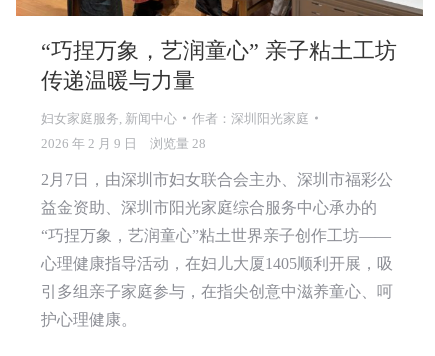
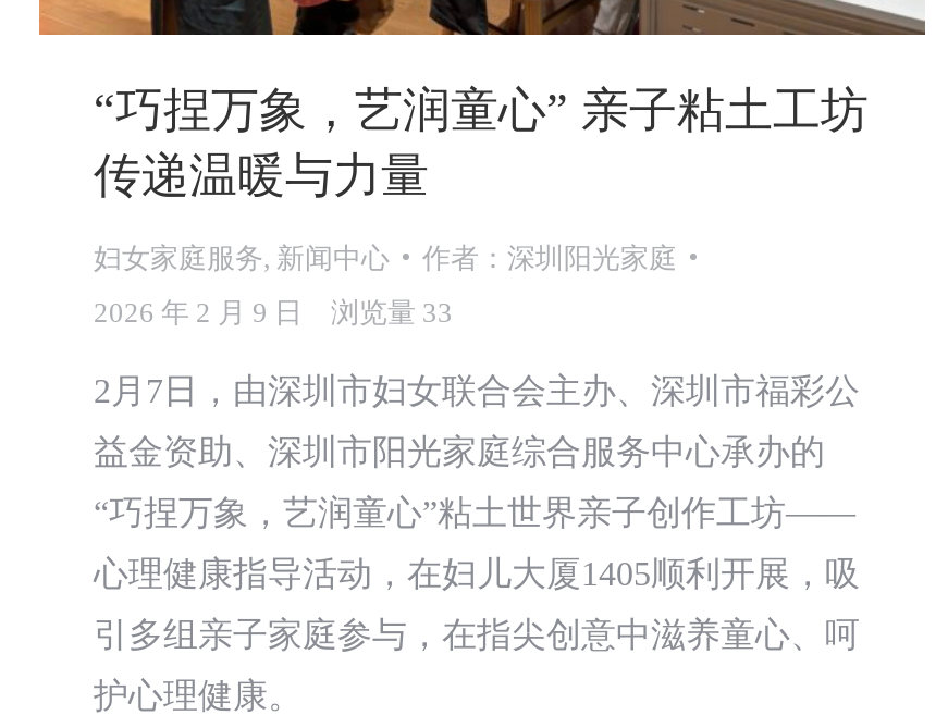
- 2026 年 2 月 9 日浏览量 28
+ 2026 年 2 月 9 日浏览量 33
